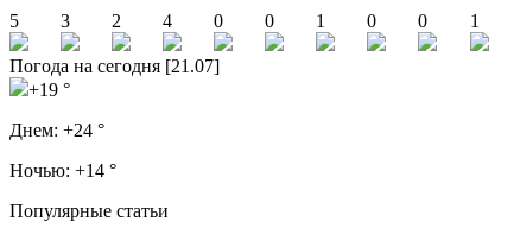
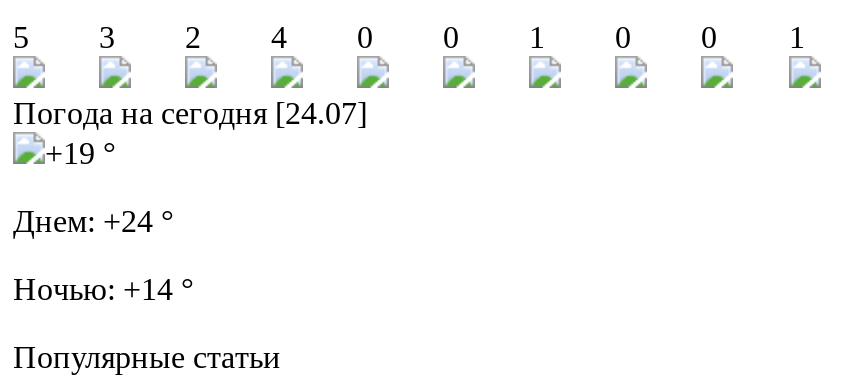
- Погода на сегодня [21.07]
+ Погода на сегодня [24.07]
